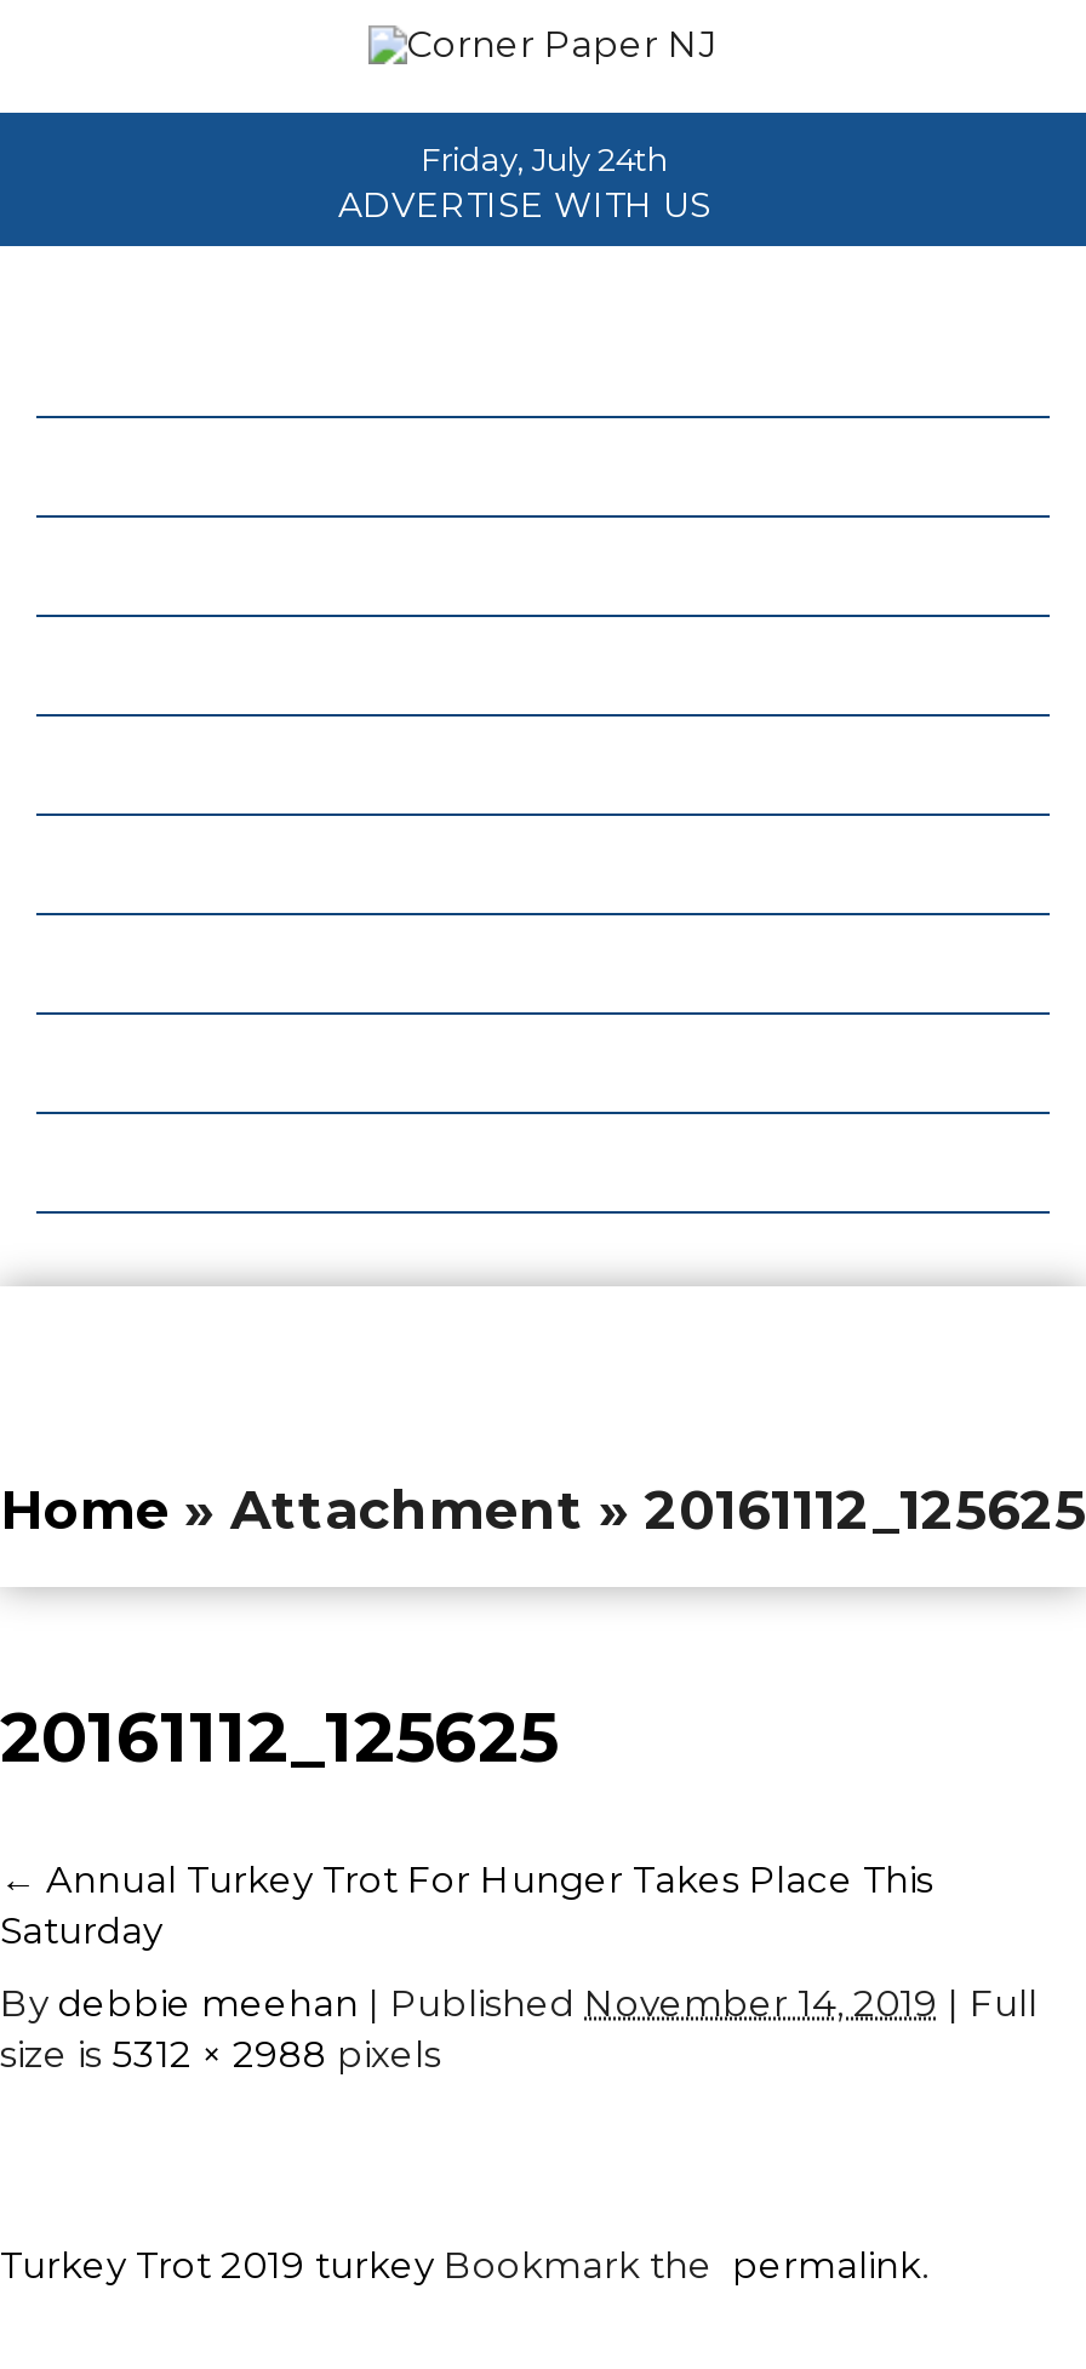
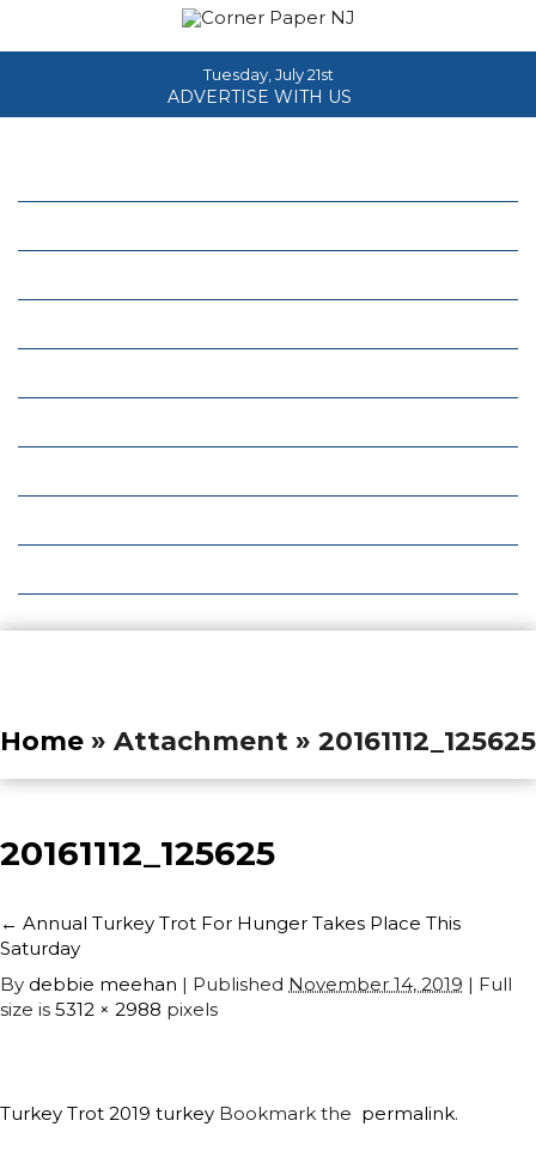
- Friday, July 24th
+ Tuesday, July 21st
